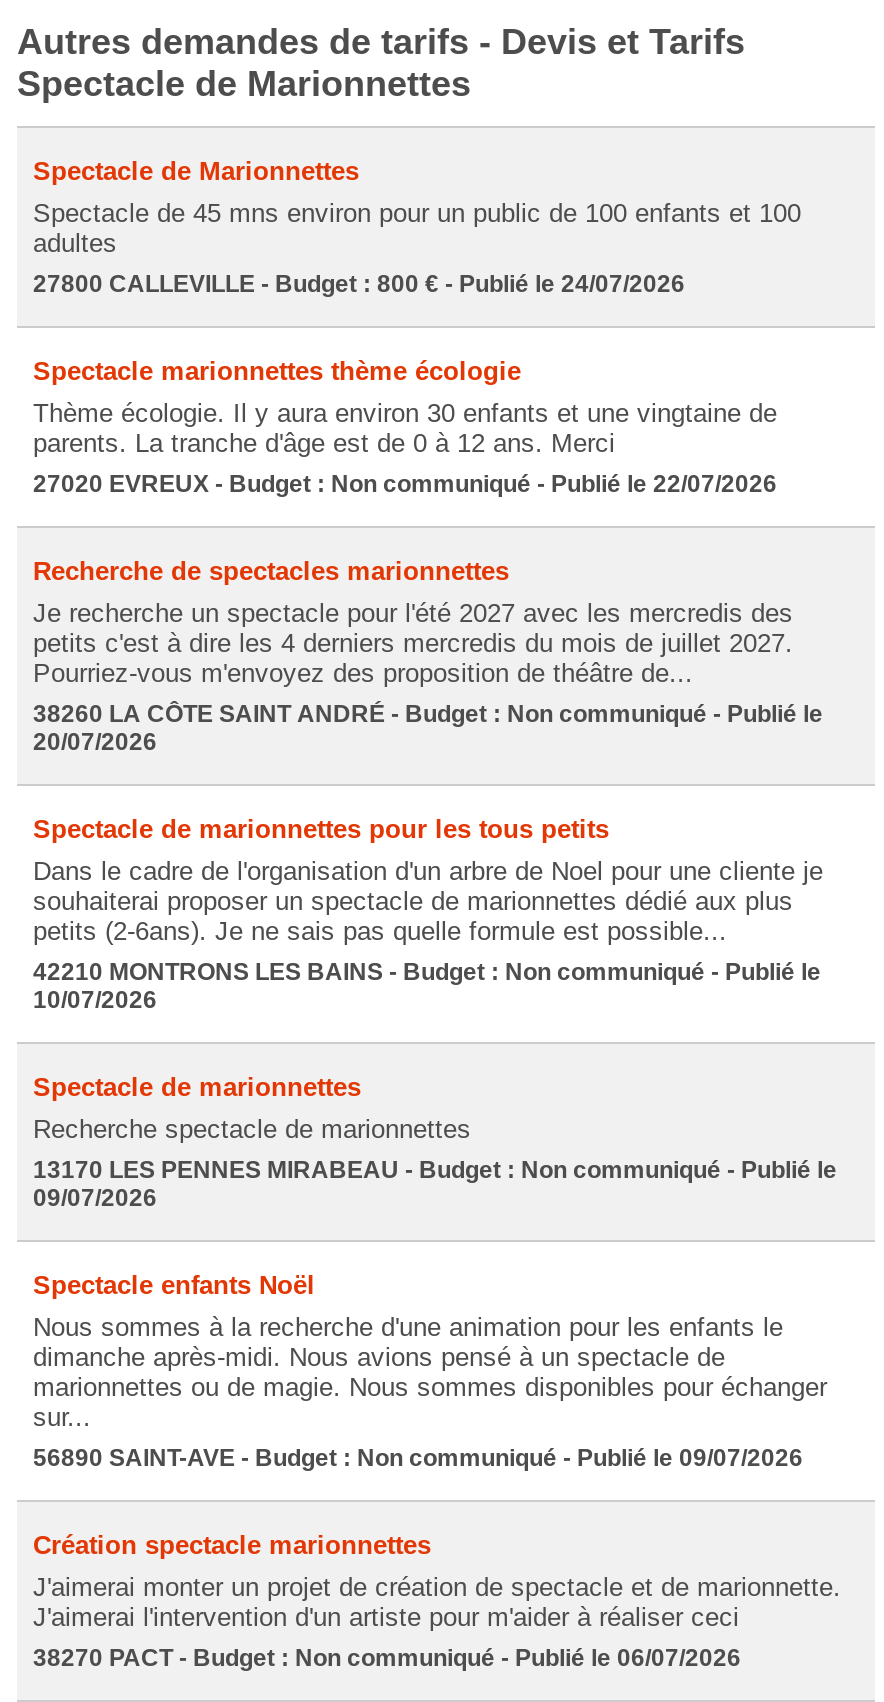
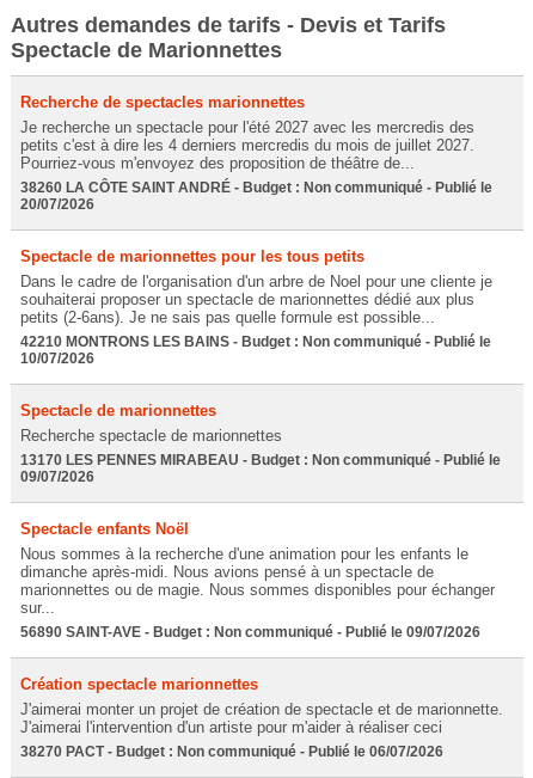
- Spectacle de Marionnettes
- Spectacle de 45 mns environ pour un public de 100 enfants et 100
- adultes
- 27800 CALLEVILLE - Budget : 800 € - Publié le 24/07/2026
- Spectacle marionnettes thème écologie
- Thème écologie. Il y aura environ 30 enfants et une vingtaine de
- parents. La tranche d'âge est de 0 à 12 ans. Merci
- 27020 EVREUX - Budget : Non communiqué - Publié le 22/07/2026
